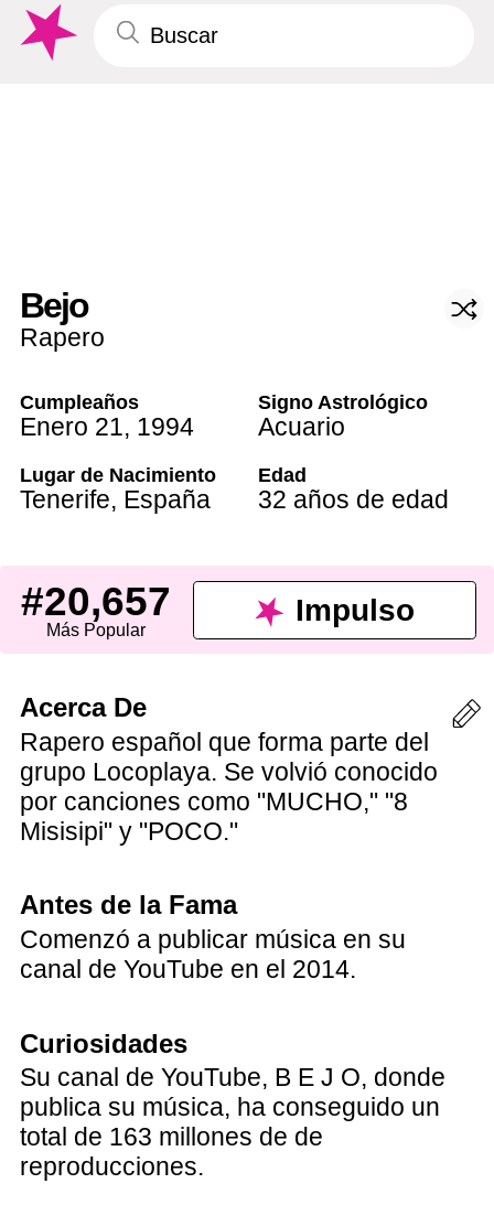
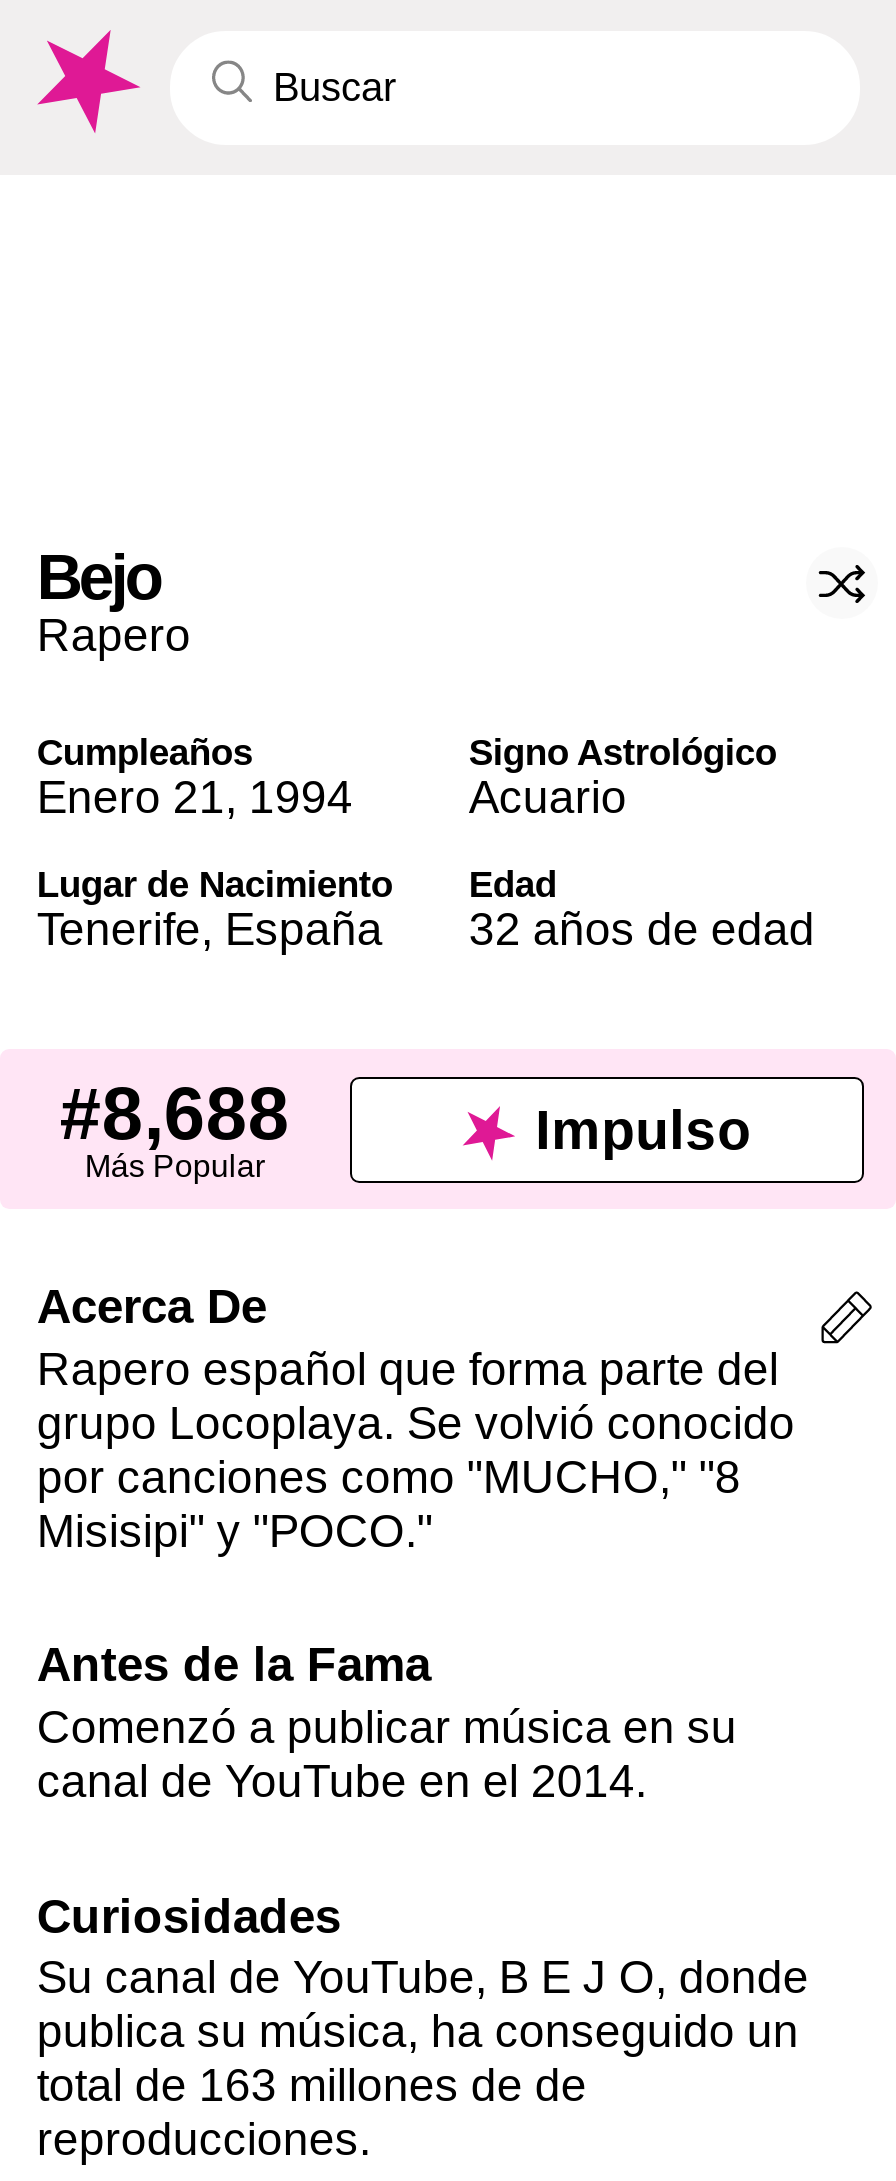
- #20,657
+ #8,688
